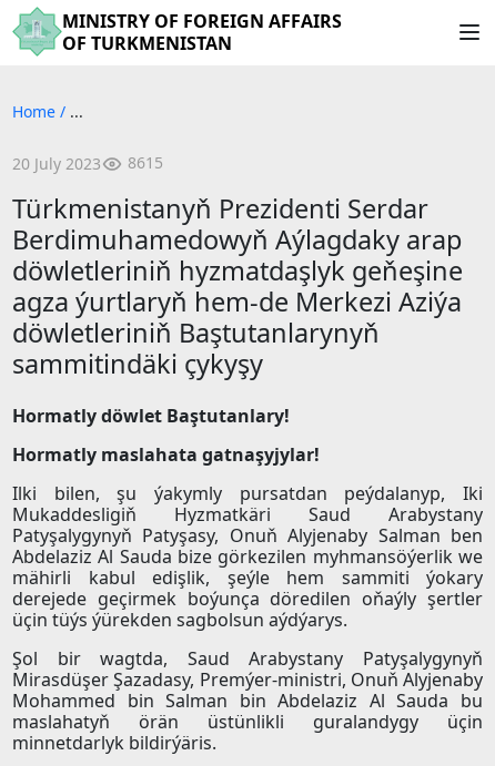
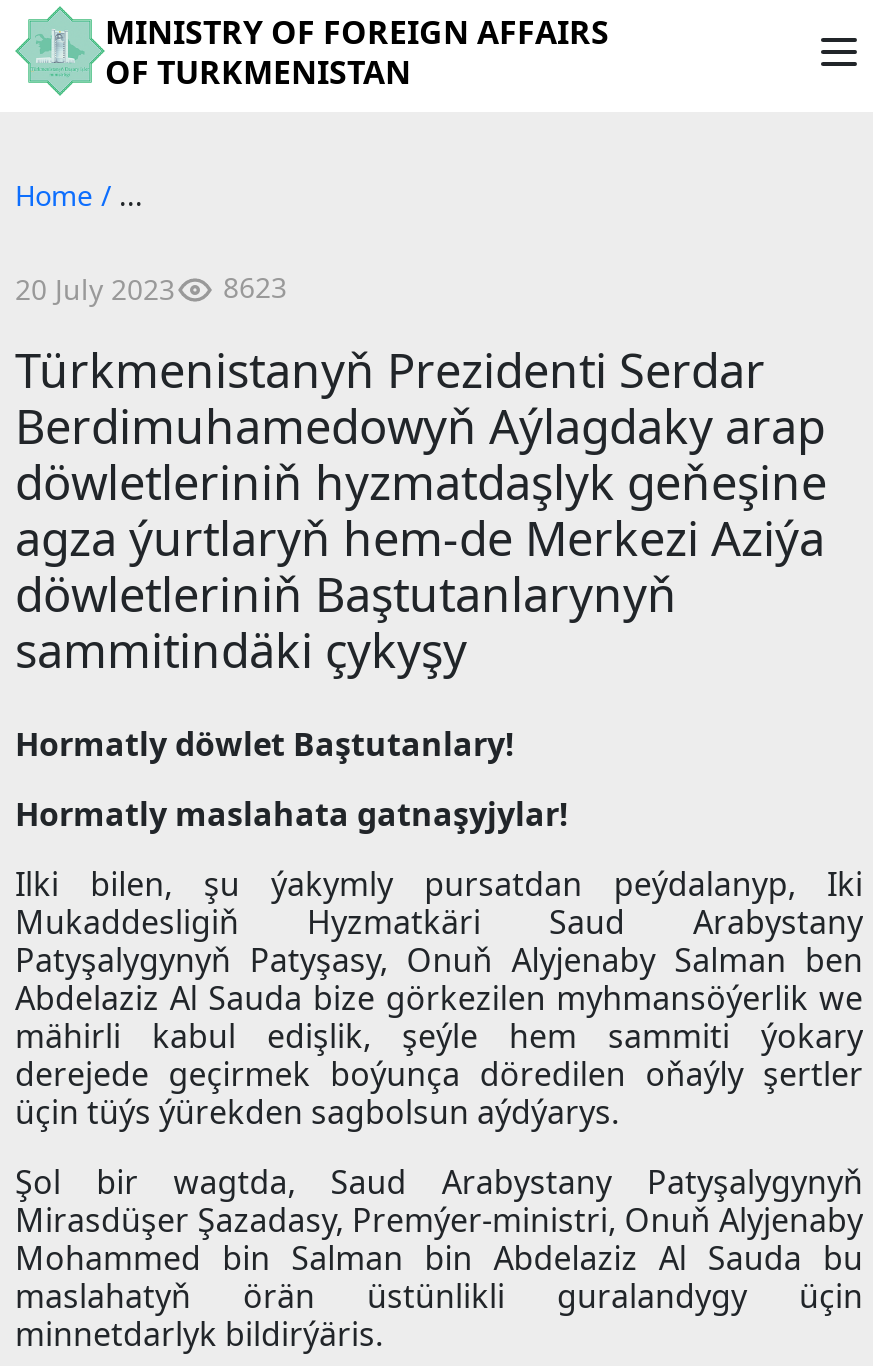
- 20 July 2023 8615
+ 20 July 2023 8623
